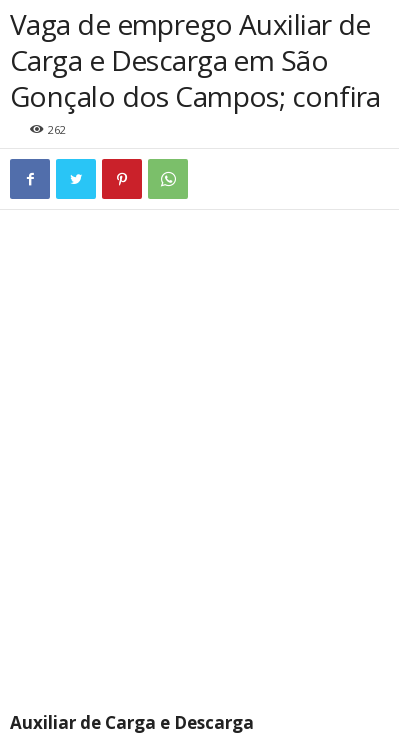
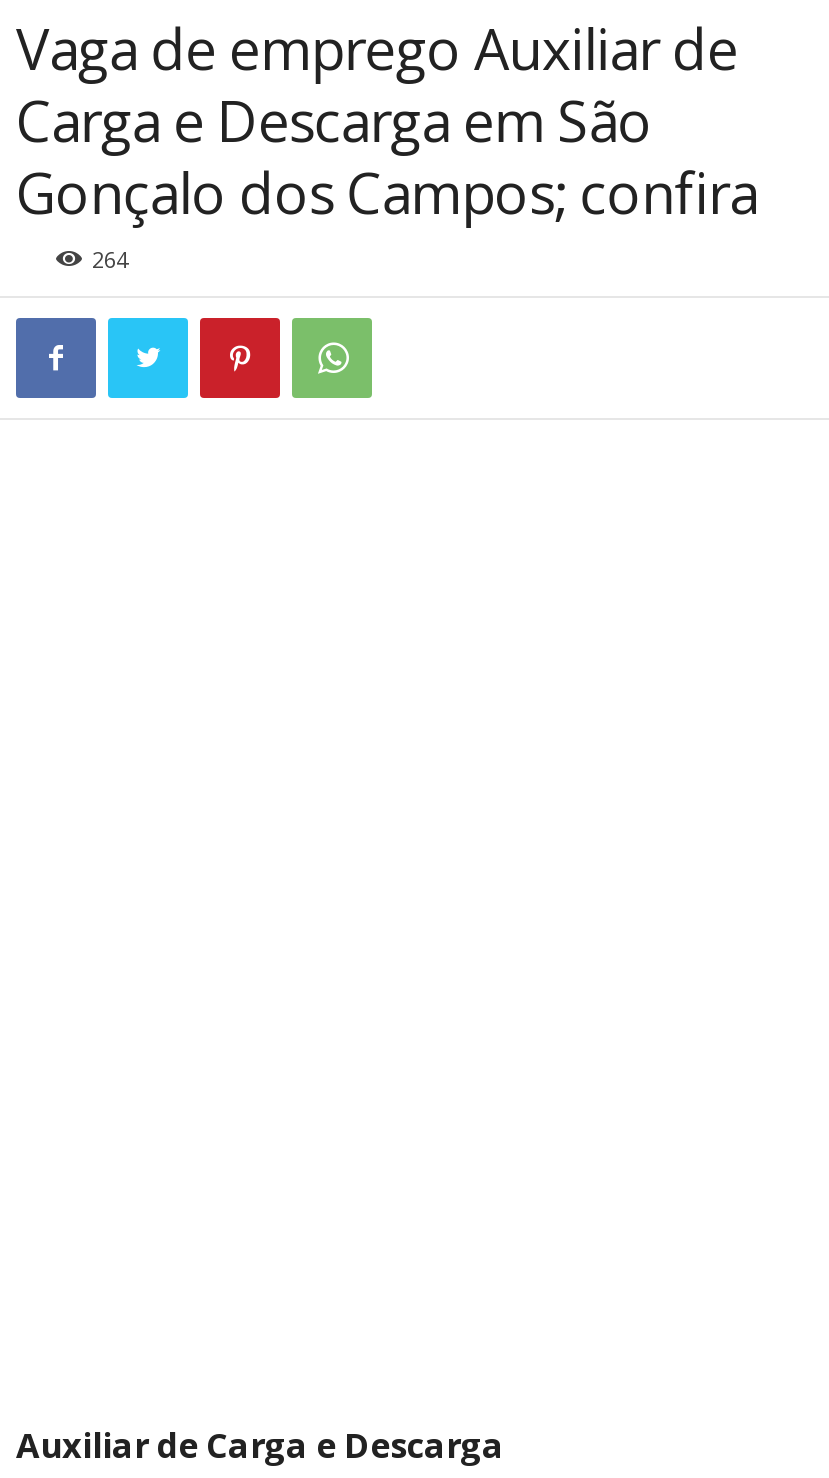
- 262
+ 264
